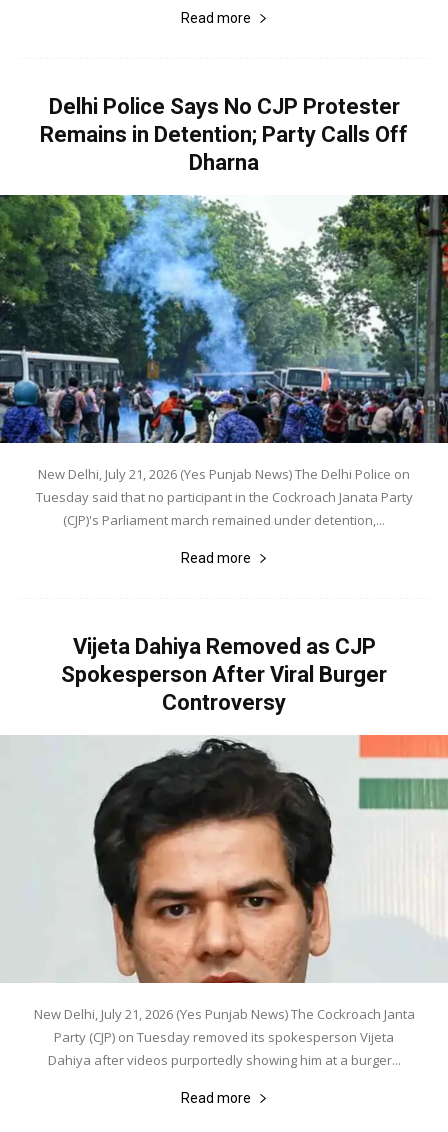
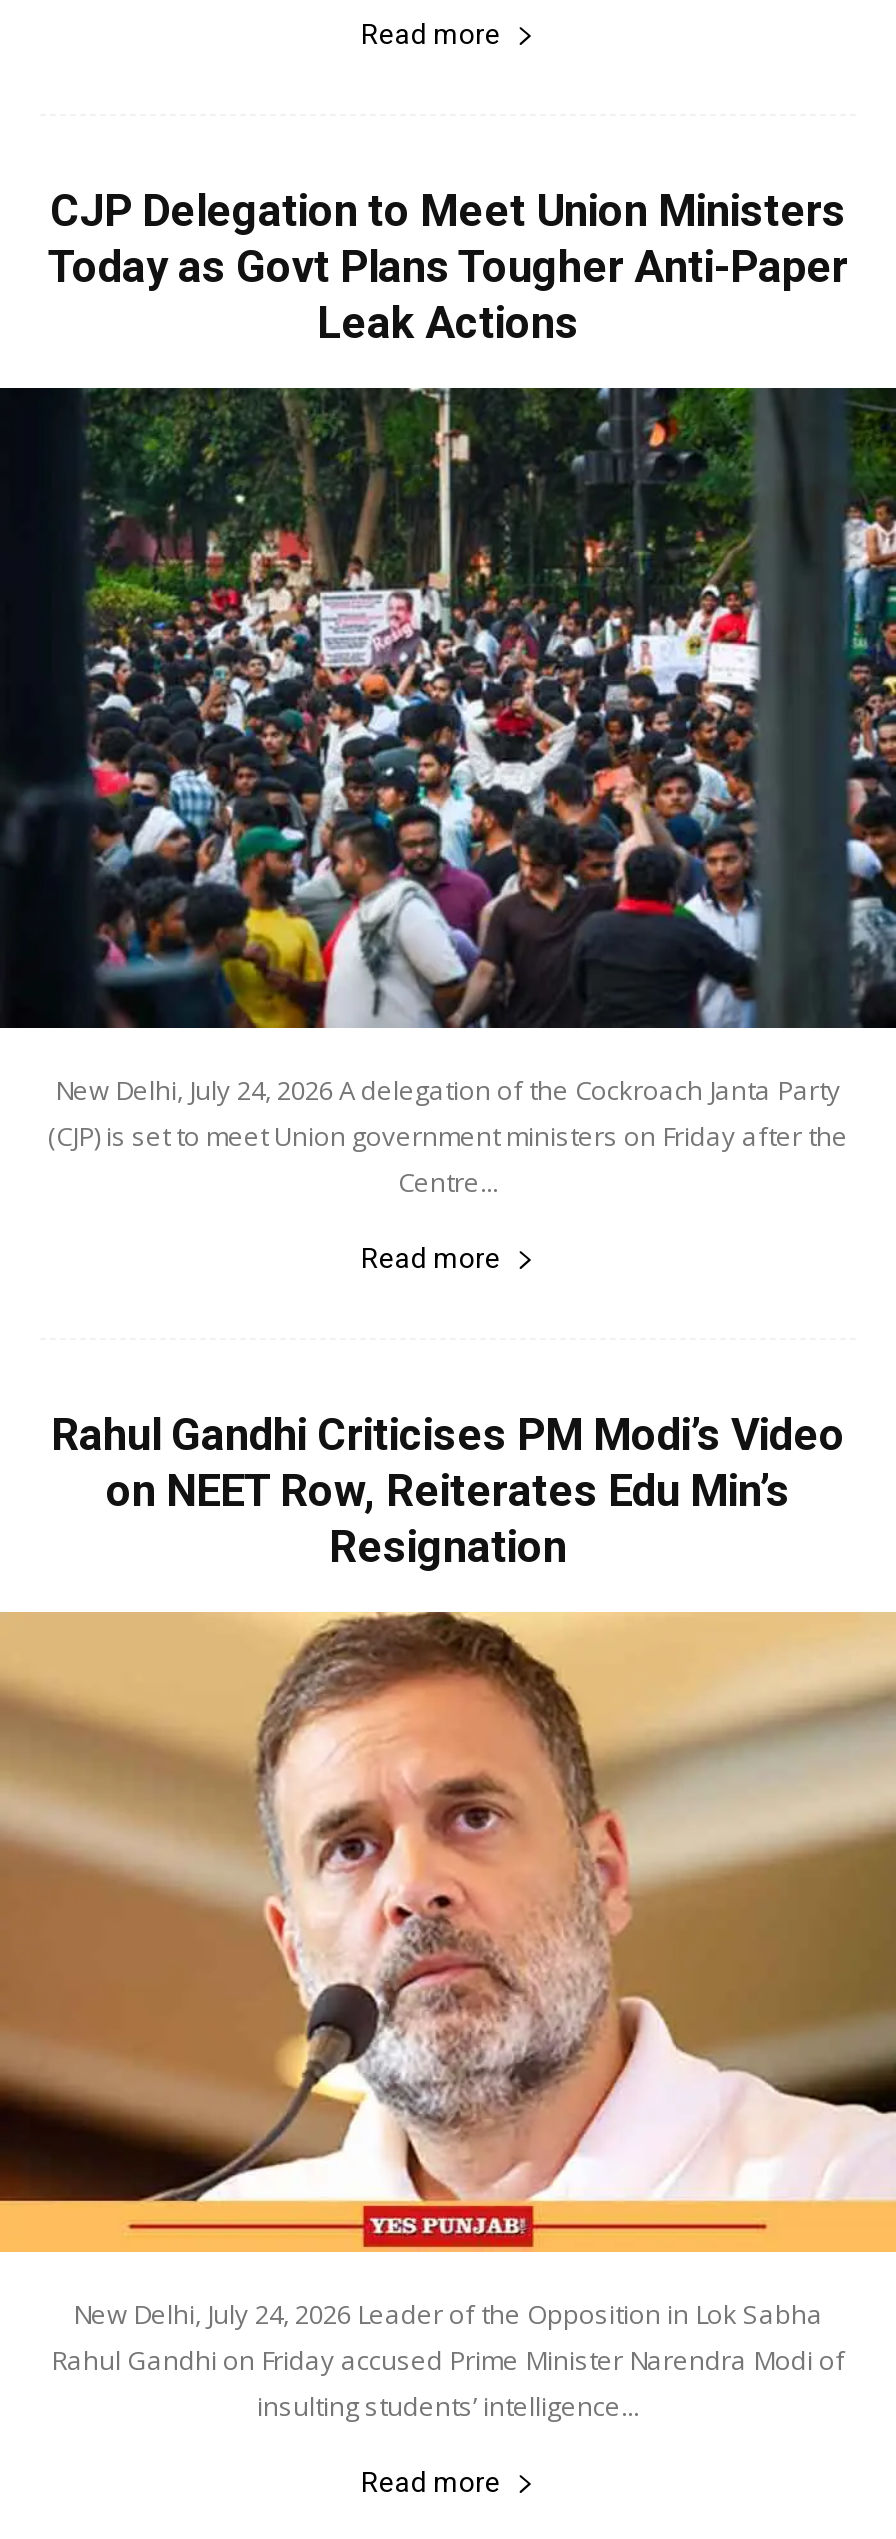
- Delhi Police Says No CJP Protester
- Remains in Detention; Party Calls Off
- Dharna
+ CJP Delegation to Meet Union Ministers
+ Today as Govt Plans Tougher Anti-Paper
+ Leak Actions

- [image]
- New Delhi, July 21, 2026 (Yes Punjab News) The Delhi Police on
- Tuesday said that no participant in the Cockroach Janata Party
- (CJP)'s Parliament march remained under detention,...
+ [image]
+ New Delhi, July 24, 2026 A delegation of the Cockroach Janta Party
+ (CJP) is set to meet Union government ministers on Friday after the
+ Centre...

- Vijeta Dahiya Removed as CJP
- Spokesperson After Viral Burger
- Controversy
+ Rahul Gandhi Criticises PM Modi’s Video
+ on NEET Row, Reiterates Edu Min’s
+ Resignation

- [image]
- New Delhi, July 21, 2026 (Yes Punjab News) The Cockroach Janta
- Party (CJP) on Tuesday removed its spokesperson Vijeta
- Dahiya after videos purportedly showing him at a burger...
+ [image]
+ New Delhi, July 24, 2026 Leader of the Opposition in Lok Sabha
+ Rahul Gandhi on Friday accused Prime Minister Narendra Modi of
+ insulting students’ intelligence...
